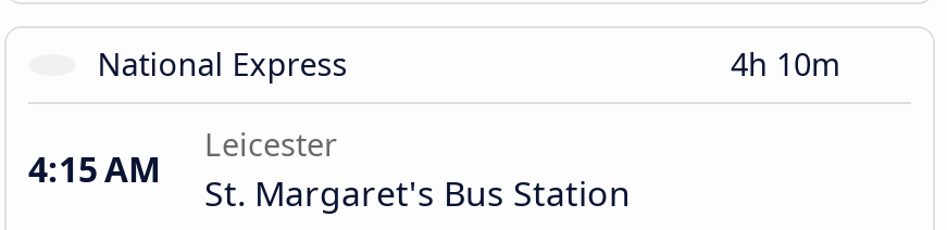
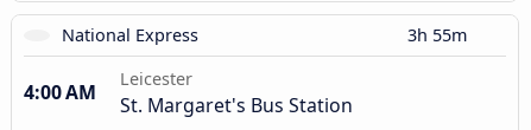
- 4h 10m
+ 3h 55m

- 4:15 AM St. Margaret's Bus Station
+ 4:00 AM St. Margaret's Bus Station
